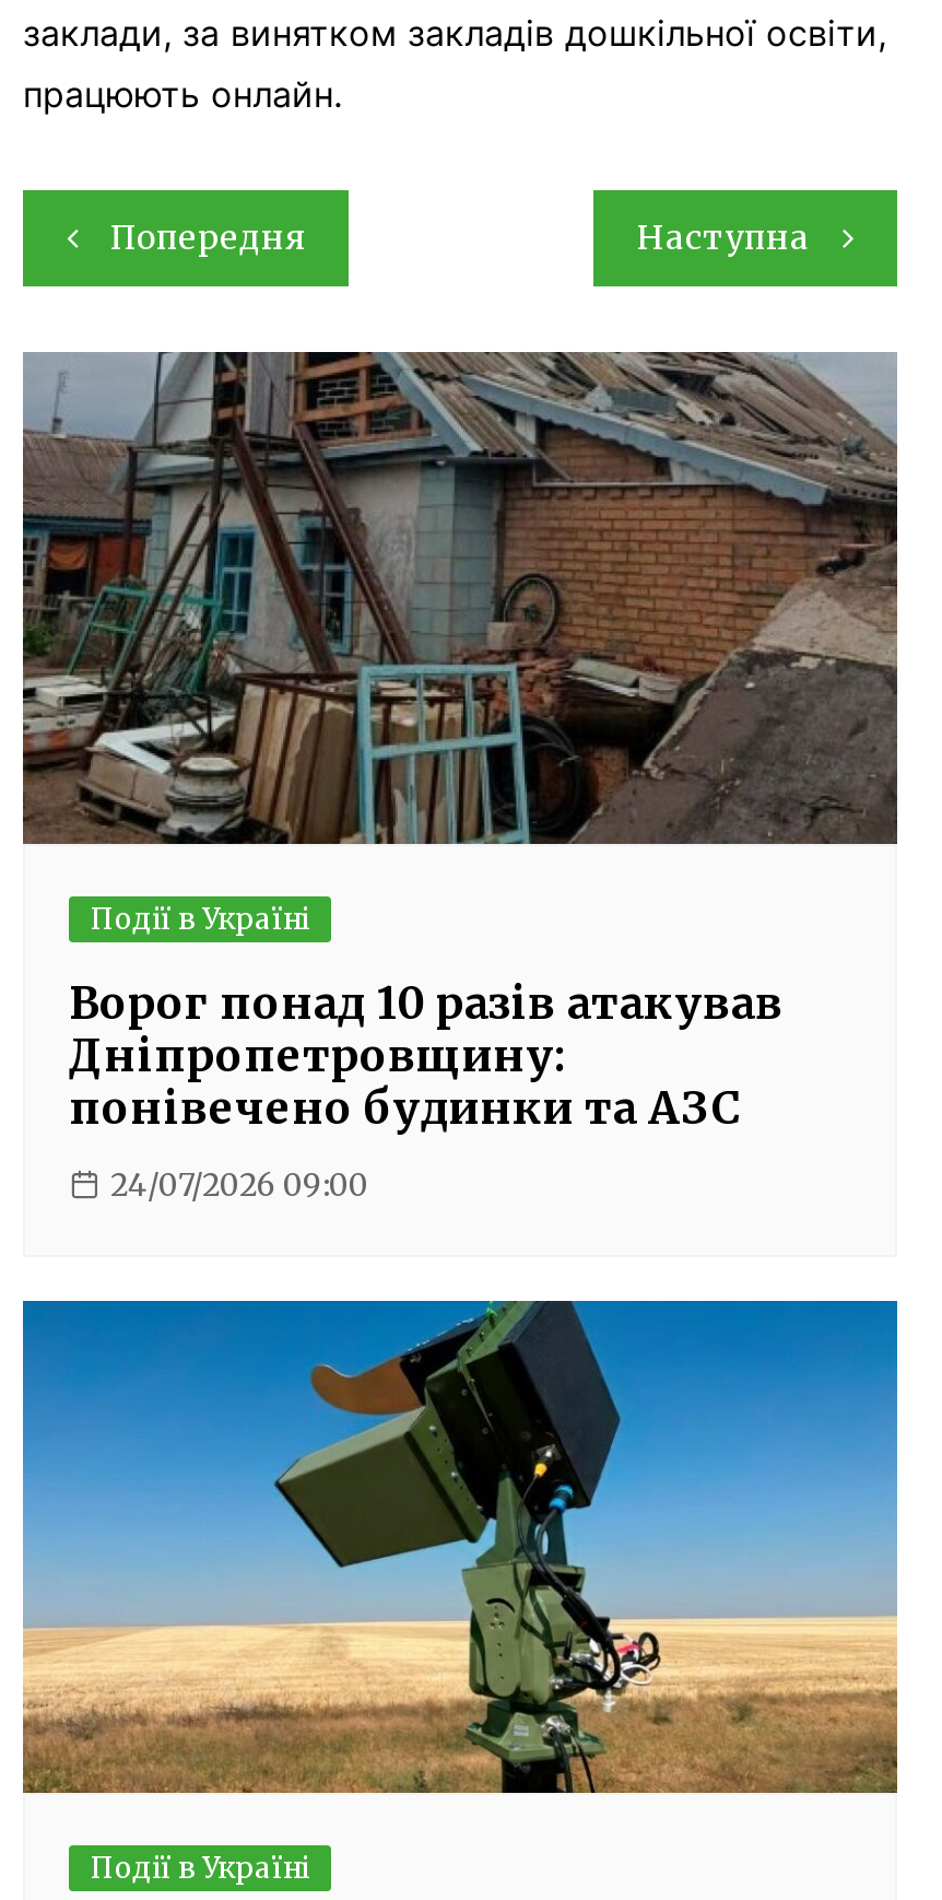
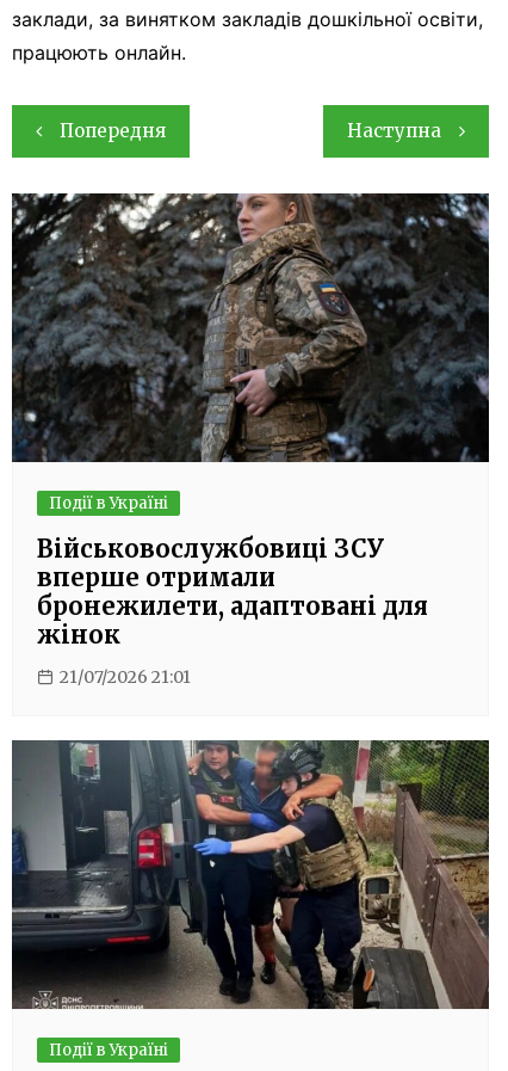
- [image]
+ [image]

- Ворог понад 10 разів атакував
- Дніпропетровщину:
- понівечено будинки та АЗС
+ Військовослужбовиці ЗСУ
+ вперше отримали
+ бронежилети, адаптовані для
+ жінок

- 24/07/2026 09:00
+ 21/07/2026 21:01

- [image]
+ [image]
